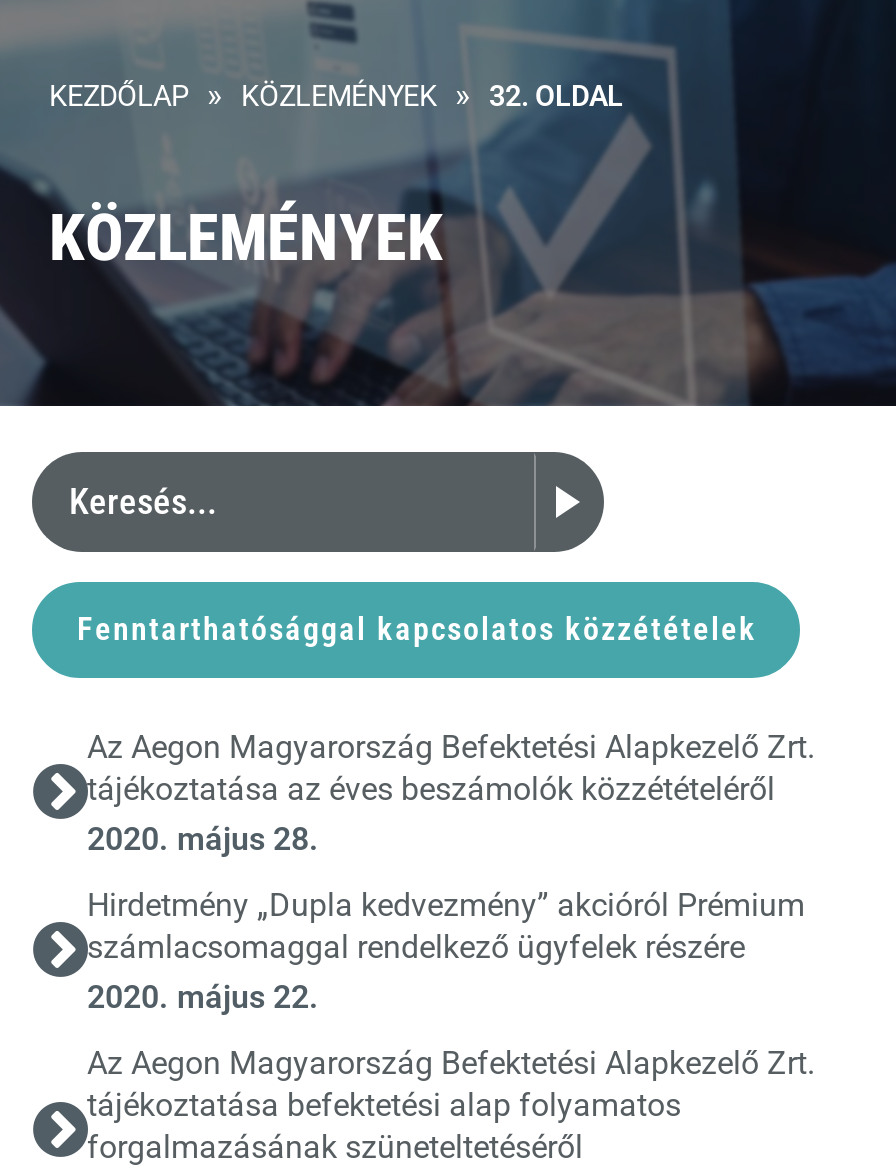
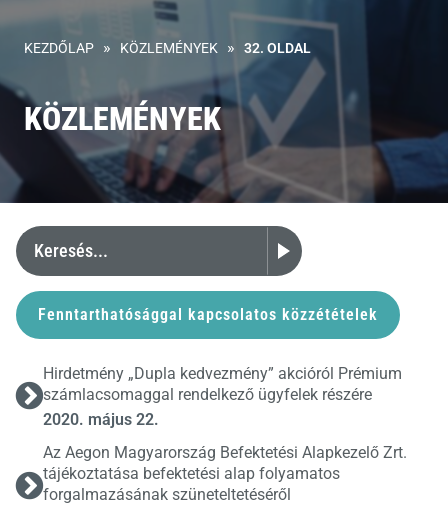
- Az Aegon Magyarország Befektetési Alapkezelő Zrt.
- tájékoztatása az éves beszámolók közzétételéről
- 2020. május 28.
